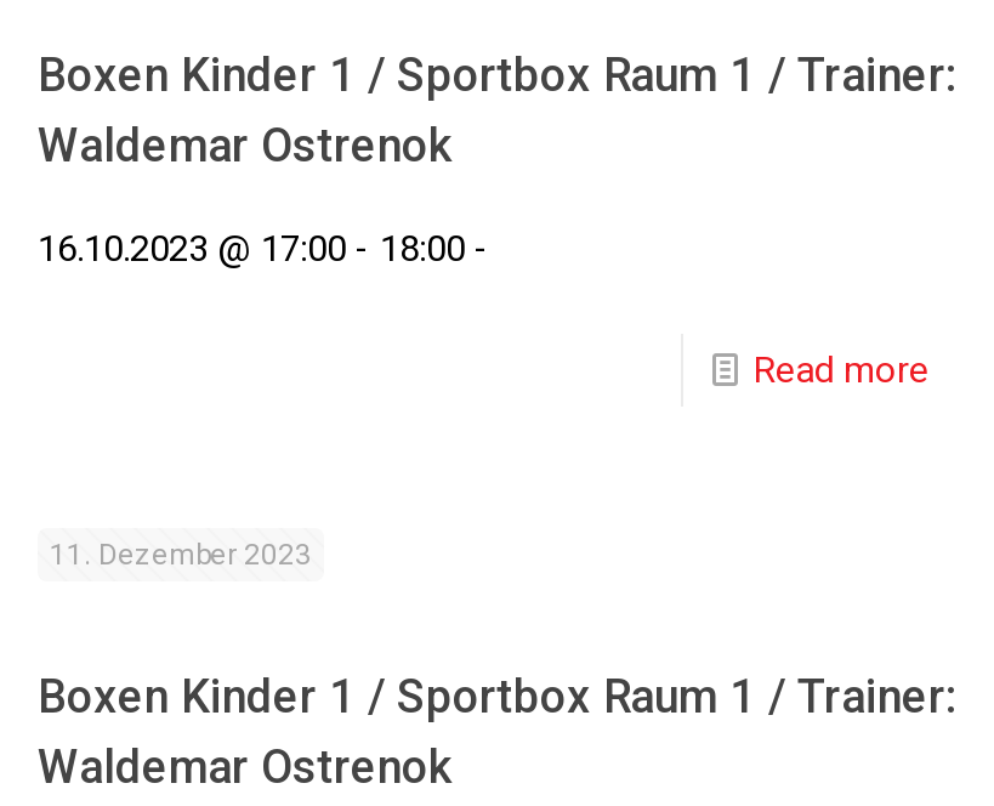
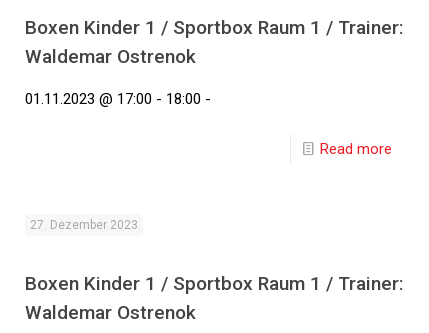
- 16.10.2023 @ 17:00 - 18:00 -
+ 01.11.2023 @ 17:00 - 18:00 -

- 11. Dezember 2023
+ 27. Dezember 2023
